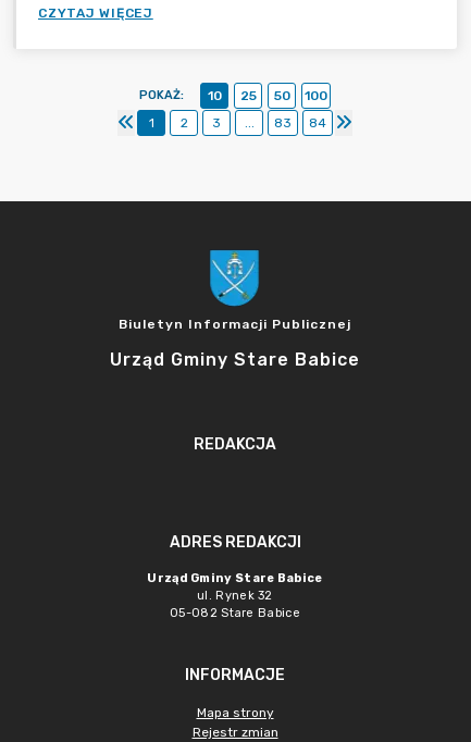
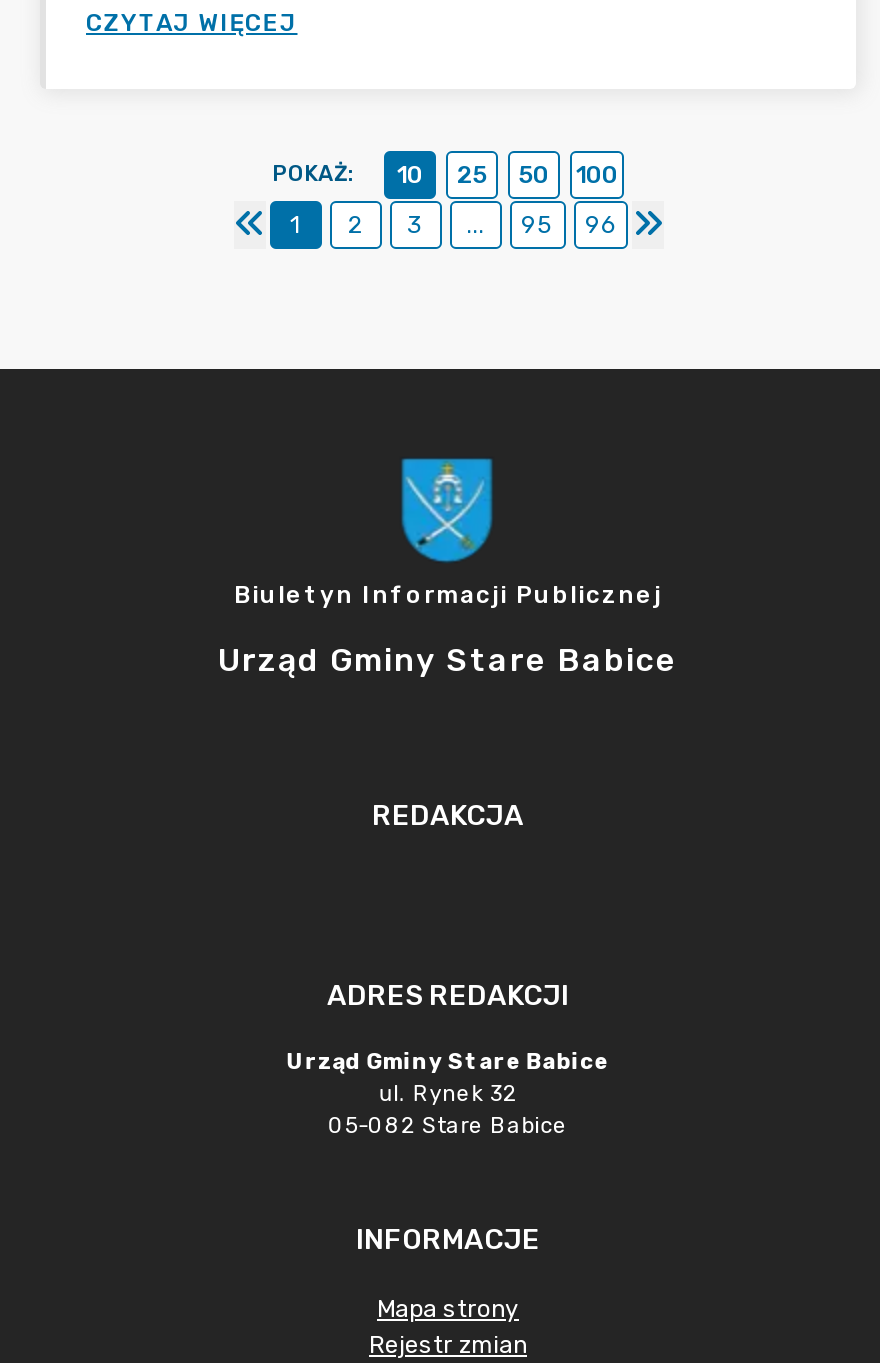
- 83
+ 95

- 84
+ 96
